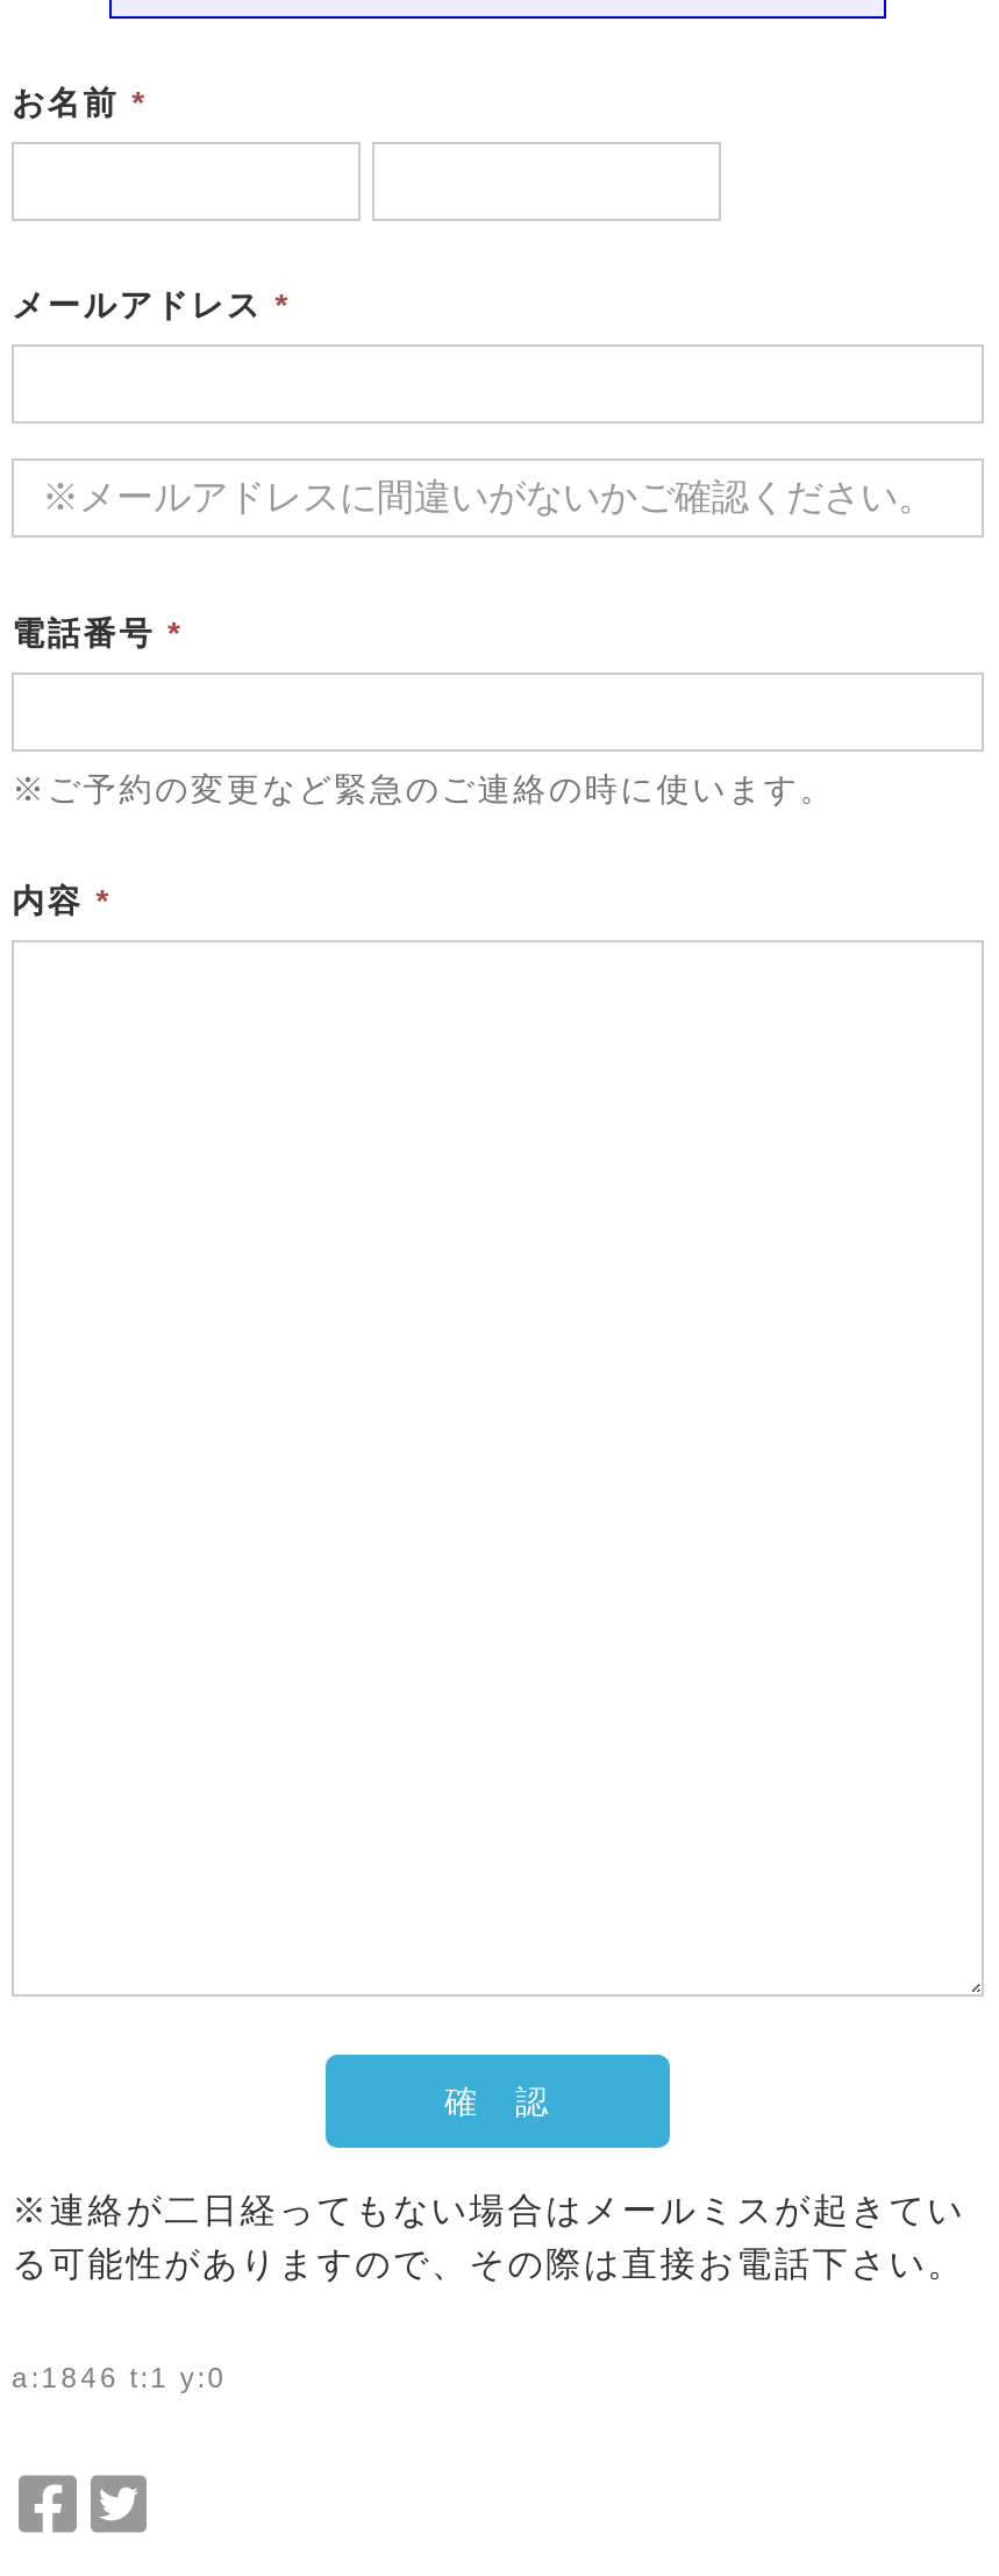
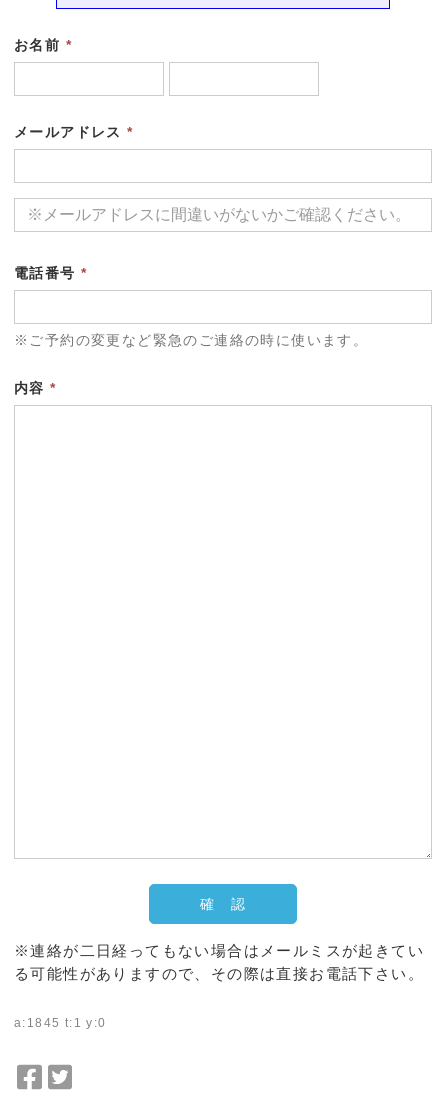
- a:1846 t:1 y:0
+ a:1845 t:1 y:0
